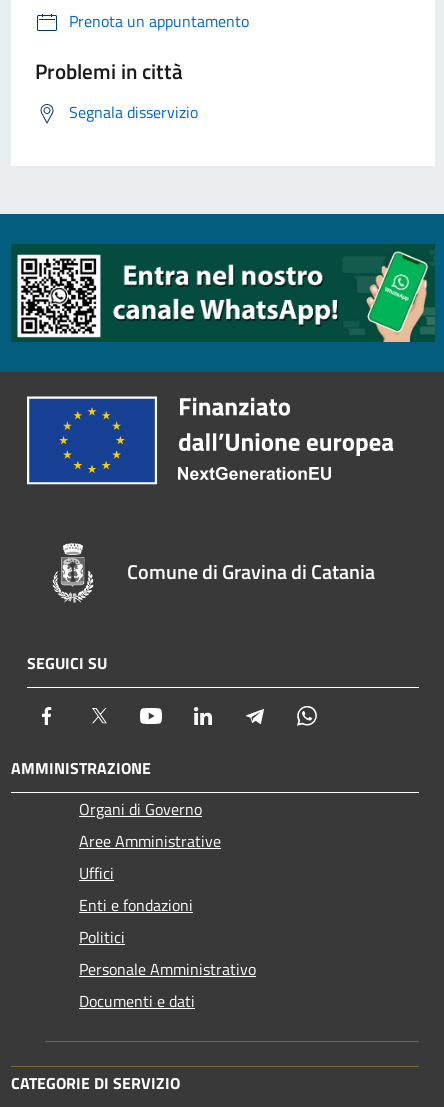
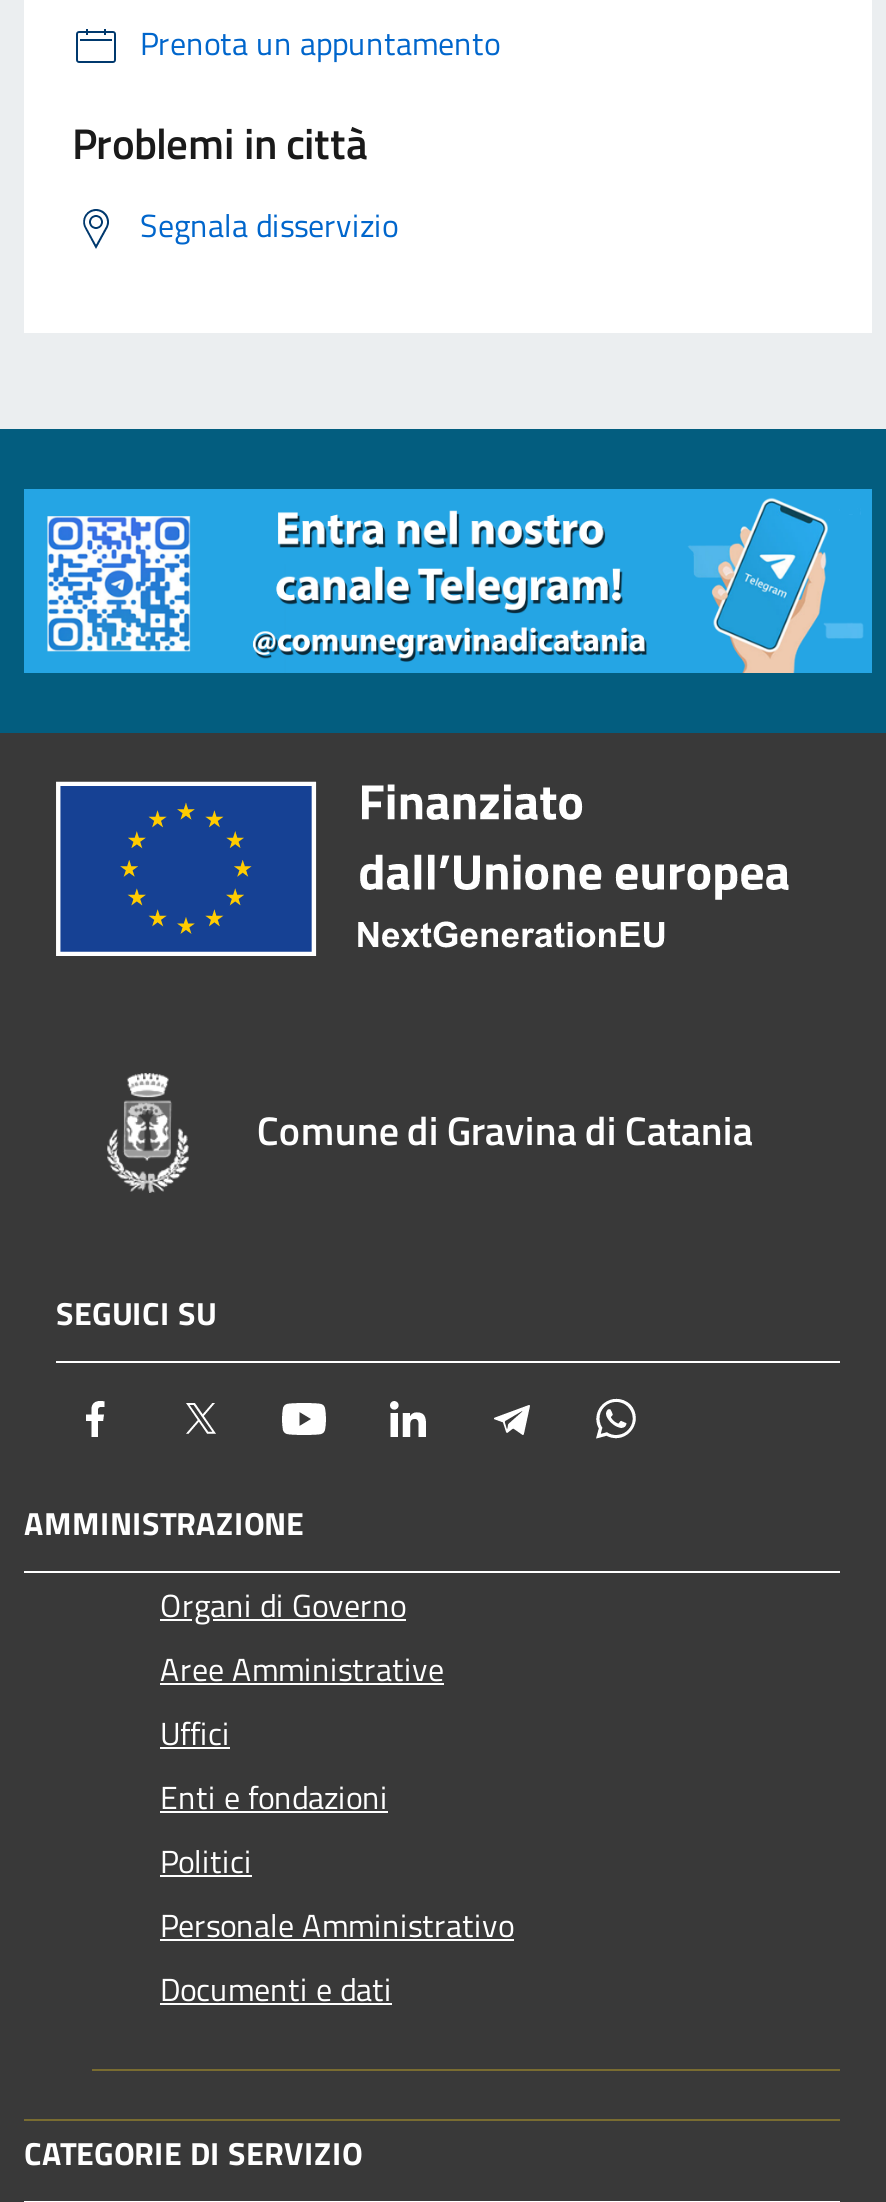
- [image]
+ [image]
